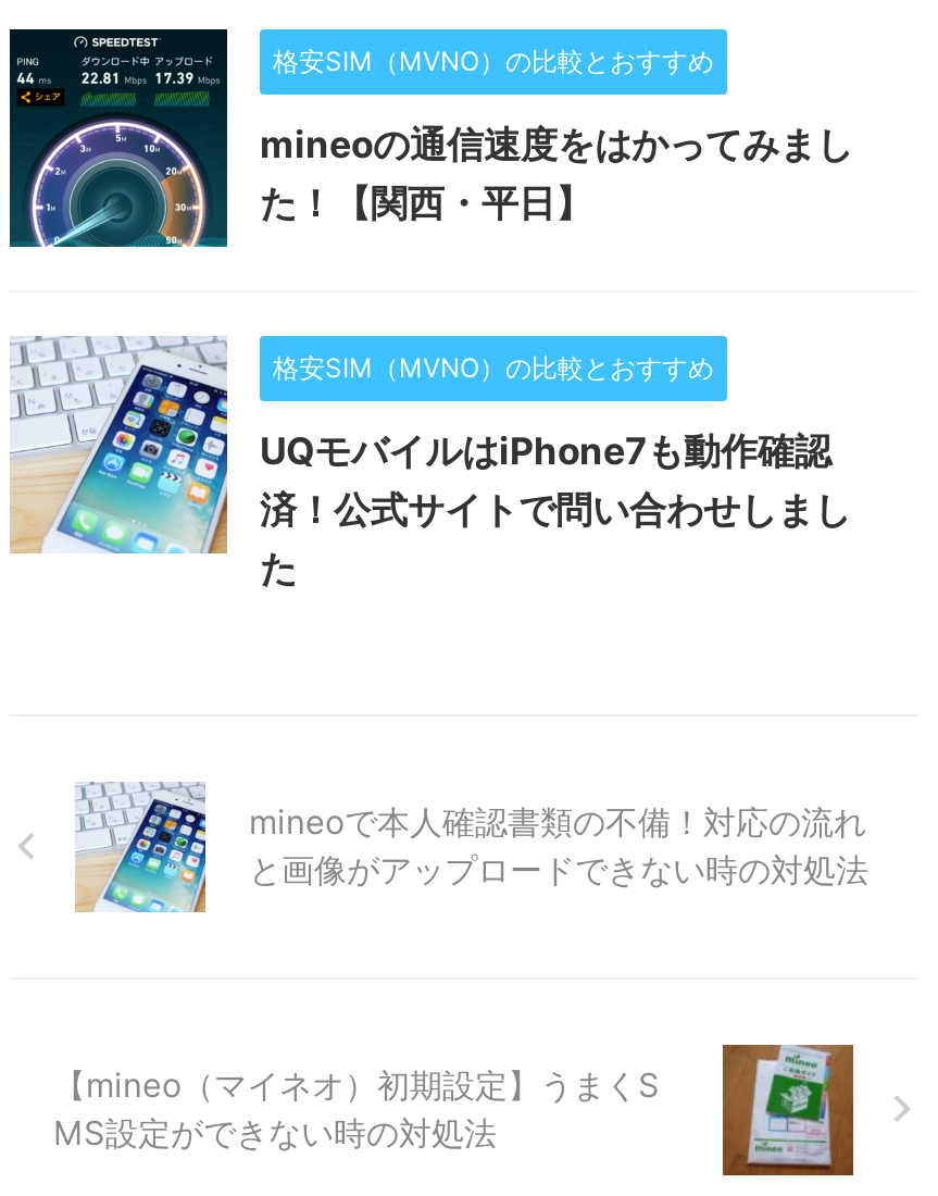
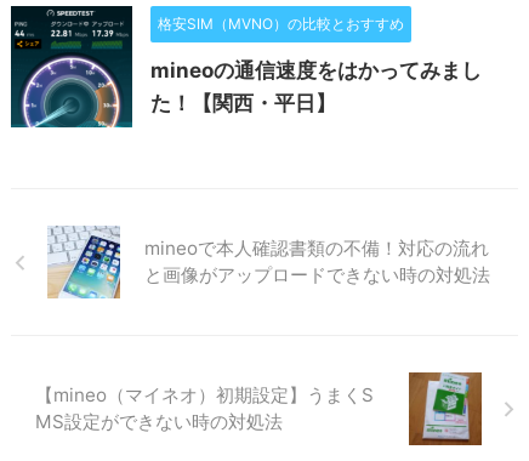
- [image]
- 格安SIM（MVNO）の比較とおすすめ
- UQモバイルはiPhone7も動作確認
- 済！公式サイトで問い合わせしまし
- た
